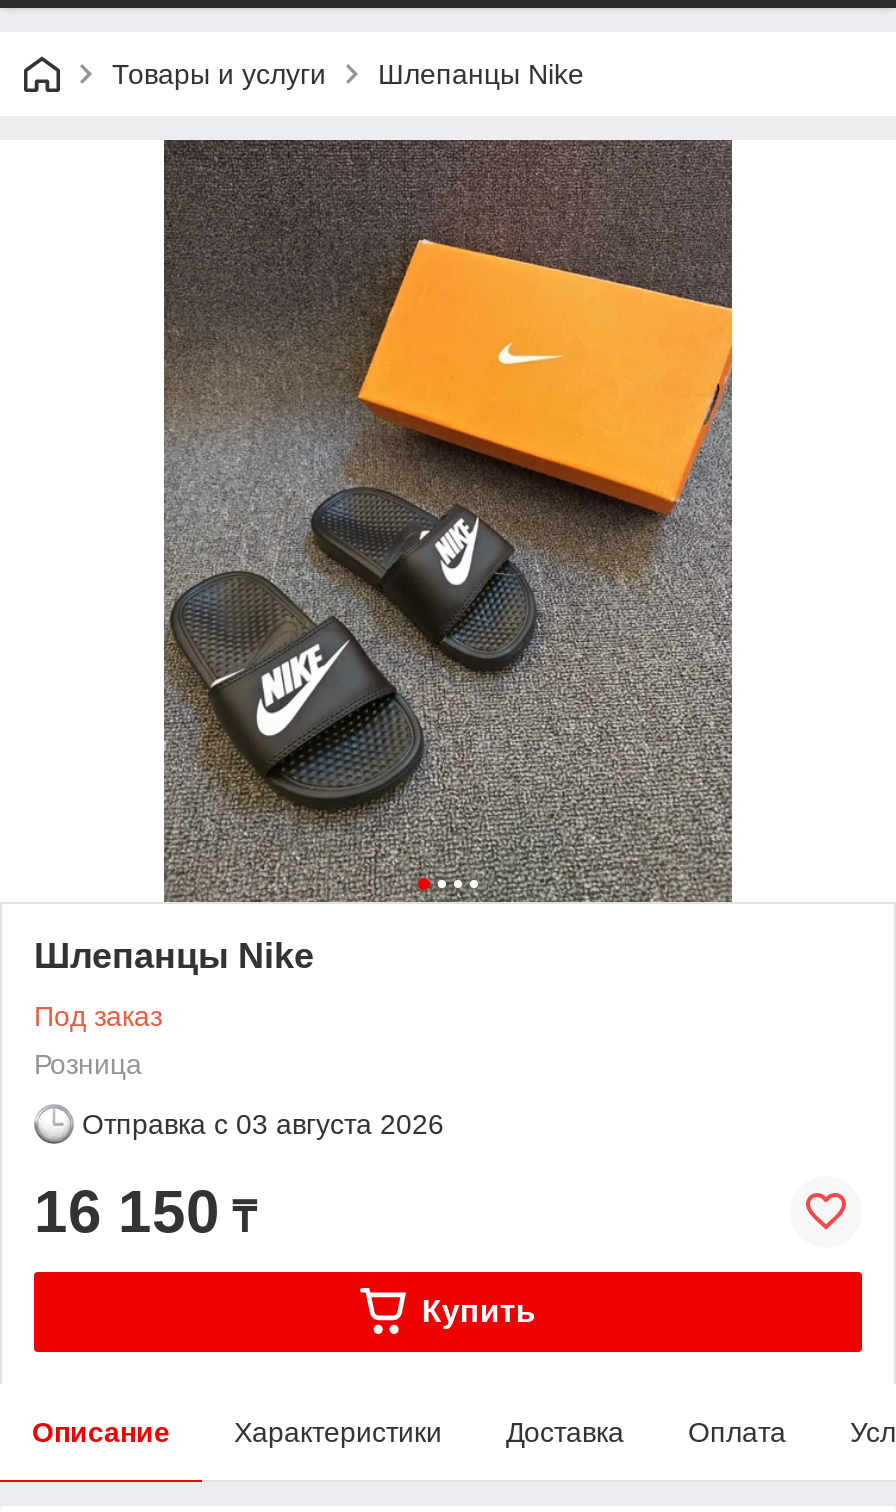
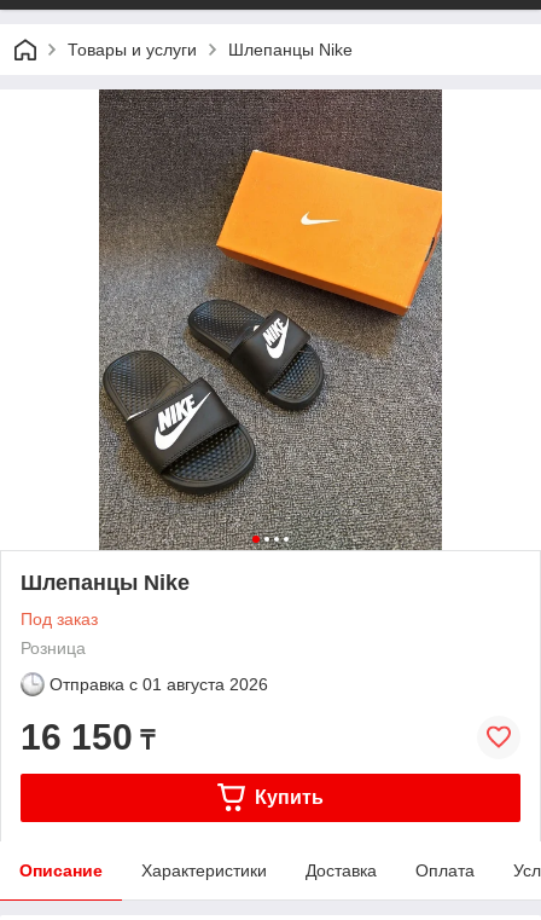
- Отправка с 03 августа 2026
+ Отправка с 01 августа 2026
